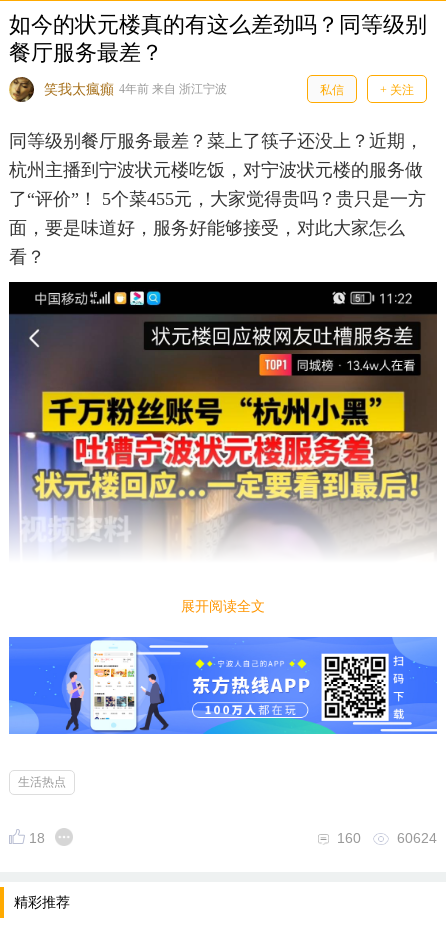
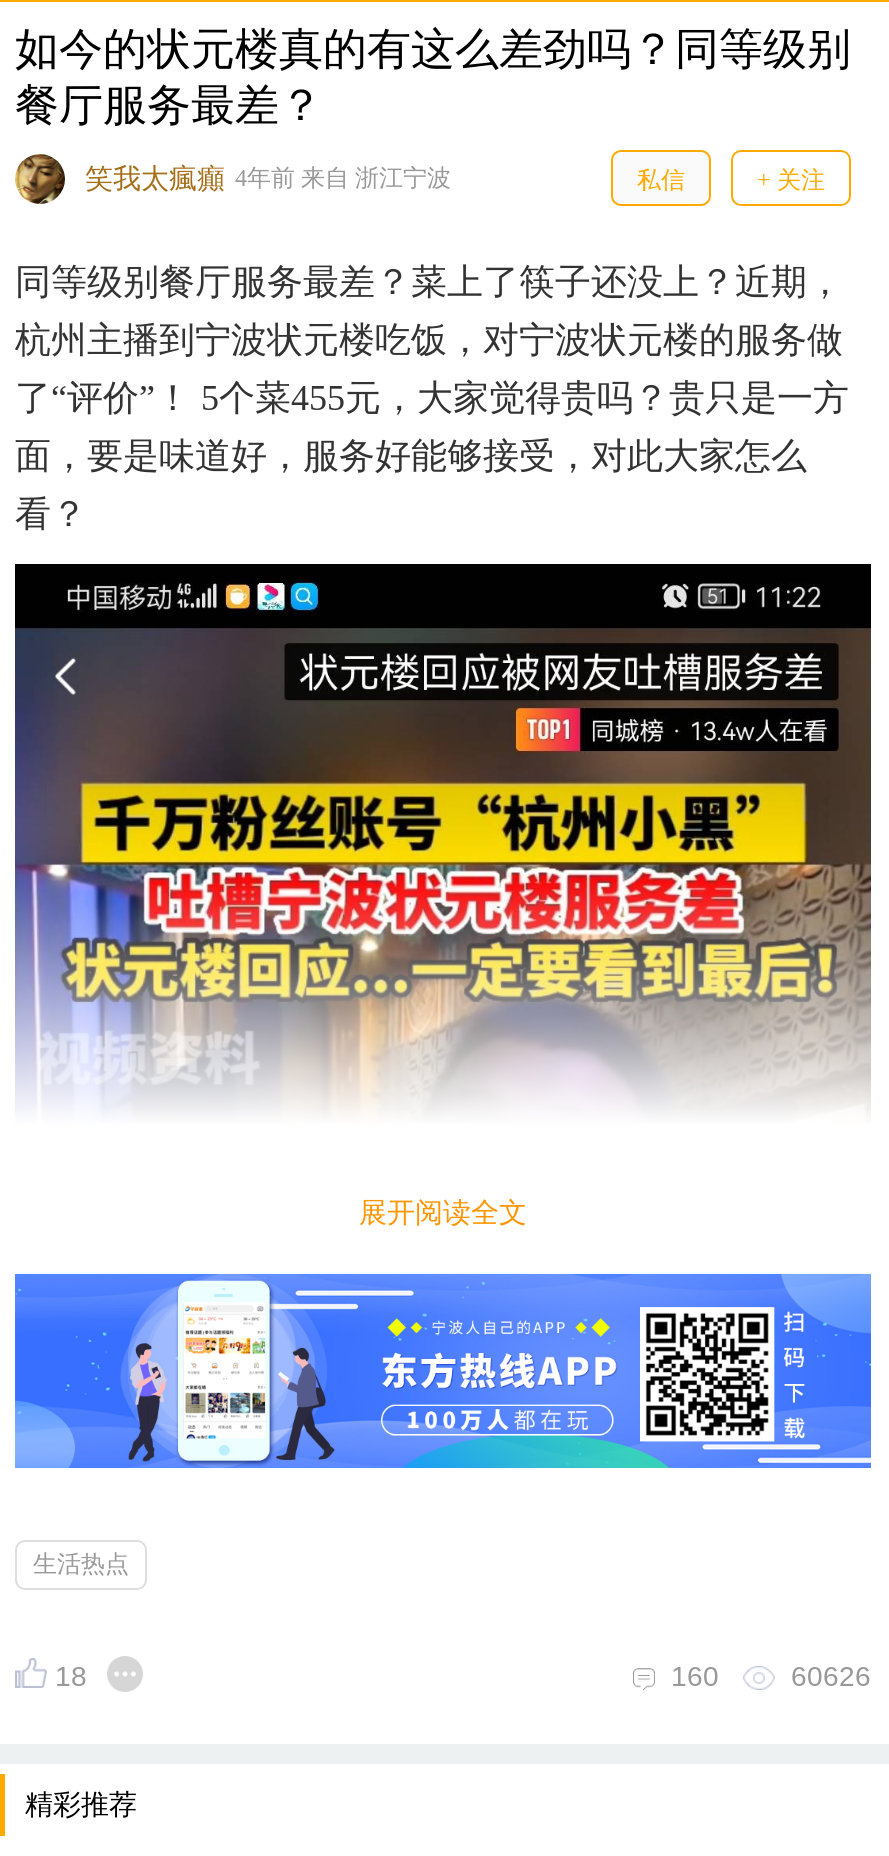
- 160 60624
+ 160 60626
